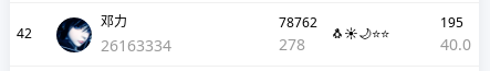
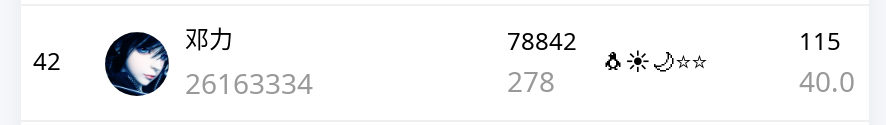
- 78762
+ 78842

- 195
+ 115
